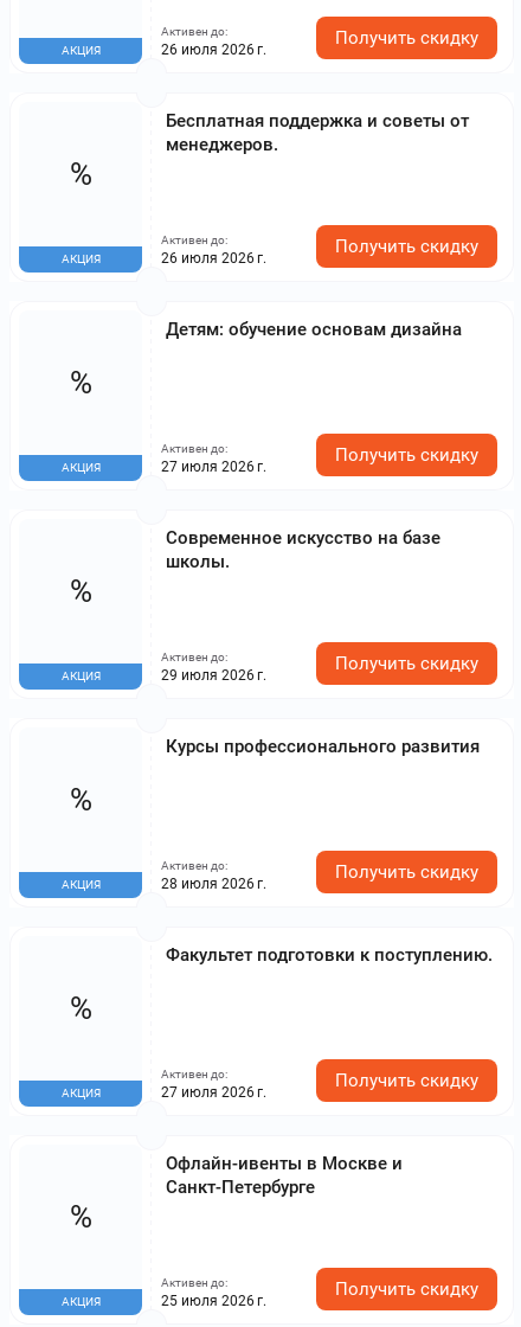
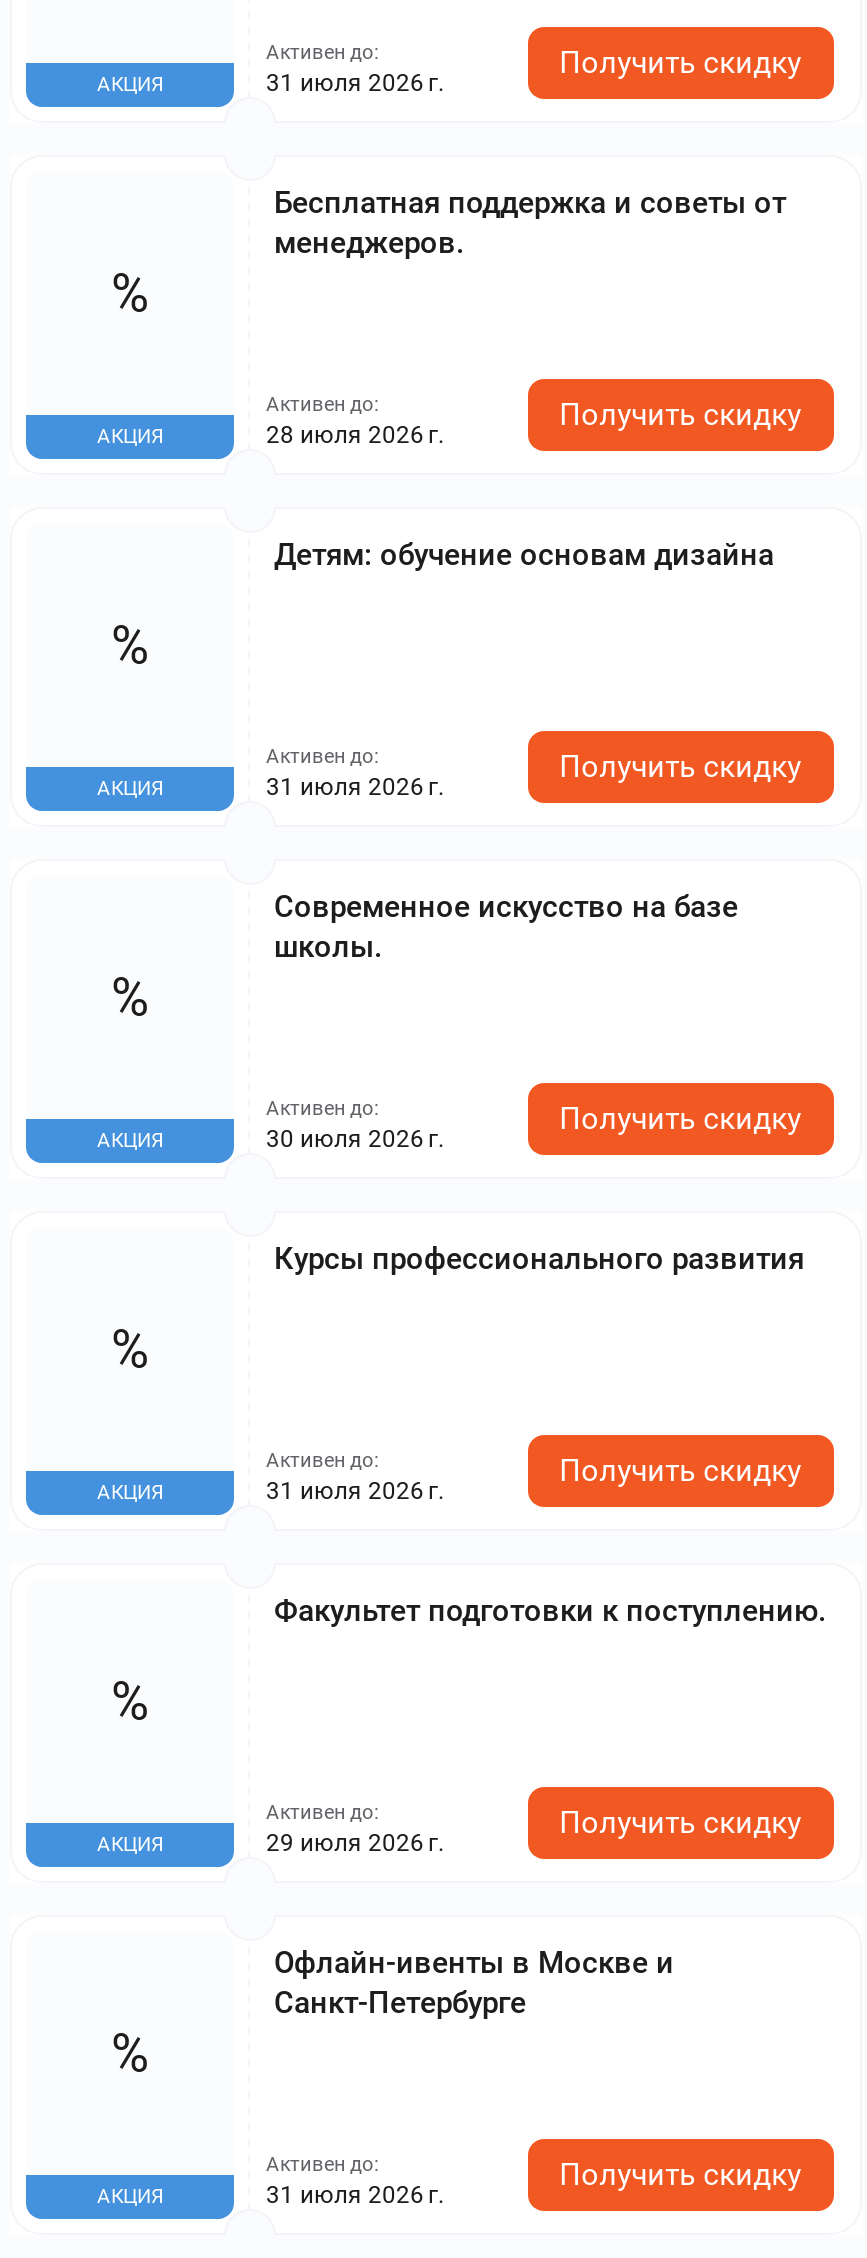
- 26 июля 2026 г.
+ 31 июля 2026 г.

- 26 июля 2026 г.
+ 28 июля 2026 г.

- 27 июля 2026 г.
+ 31 июля 2026 г.

- 29 июля 2026 г.
+ 30 июля 2026 г.

- 28 июля 2026 г.
+ 31 июля 2026 г.

- 27 июля 2026 г.
+ 29 июля 2026 г.

- 25 июля 2026 г.
+ 31 июля 2026 г.
